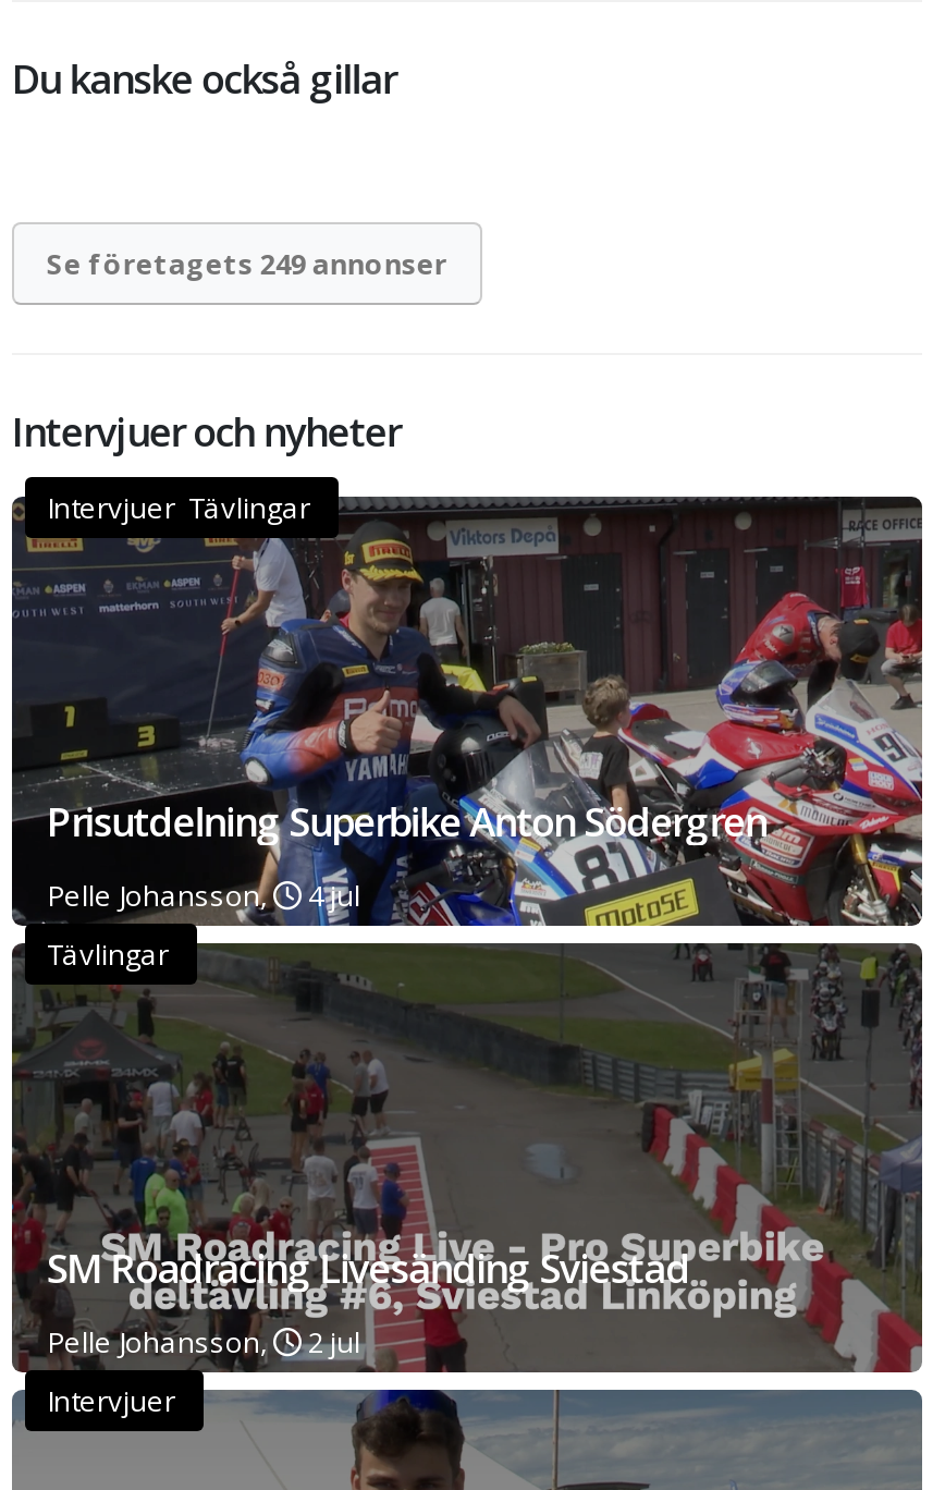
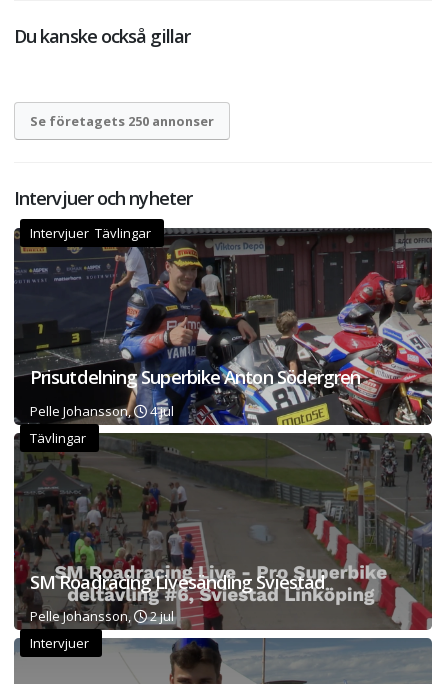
- Se företagets 249 annonser
+ Se företagets 250 annonser
